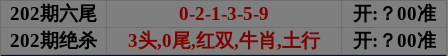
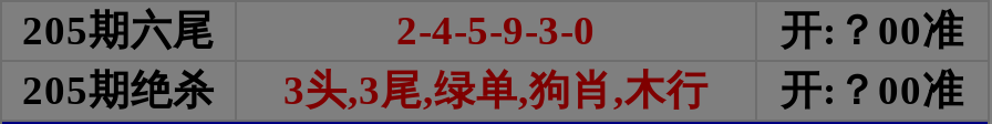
- 202期六尾
+ 205期六尾

- 0-2-1-3-5-9
+ 2-4-5-9-3-0

- 202期绝杀
+ 205期绝杀

- 3头,0尾,红双,牛肖,土行
+ 3头,3尾,绿单,狗肖,木行
